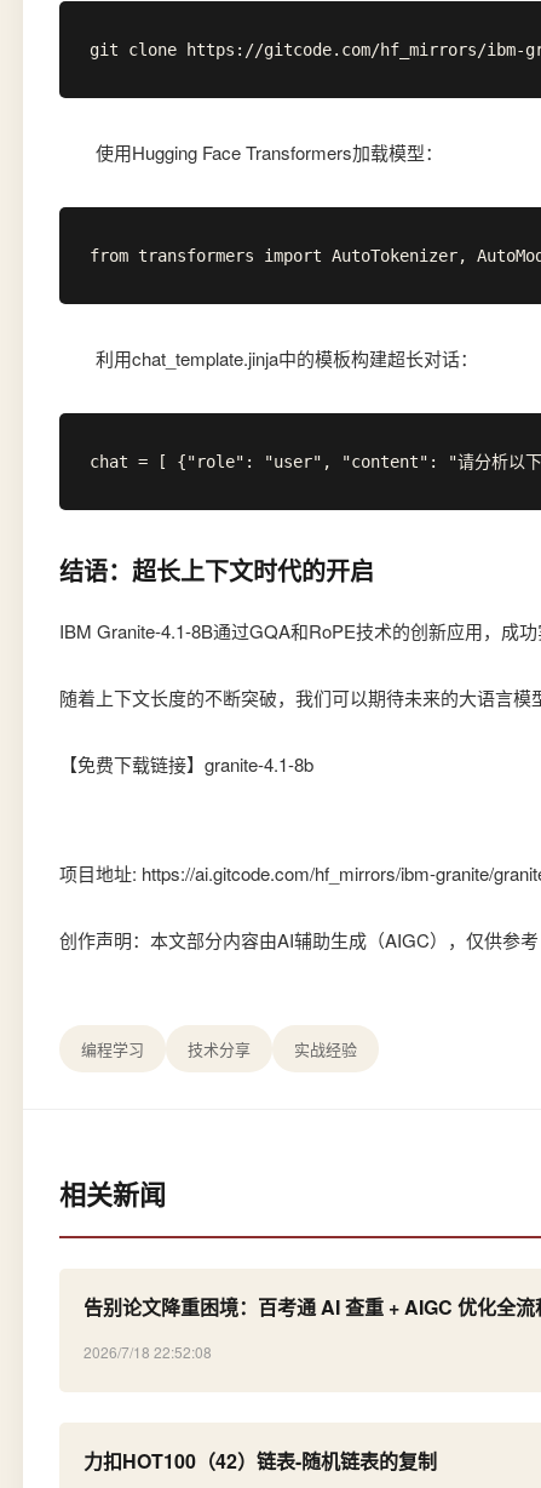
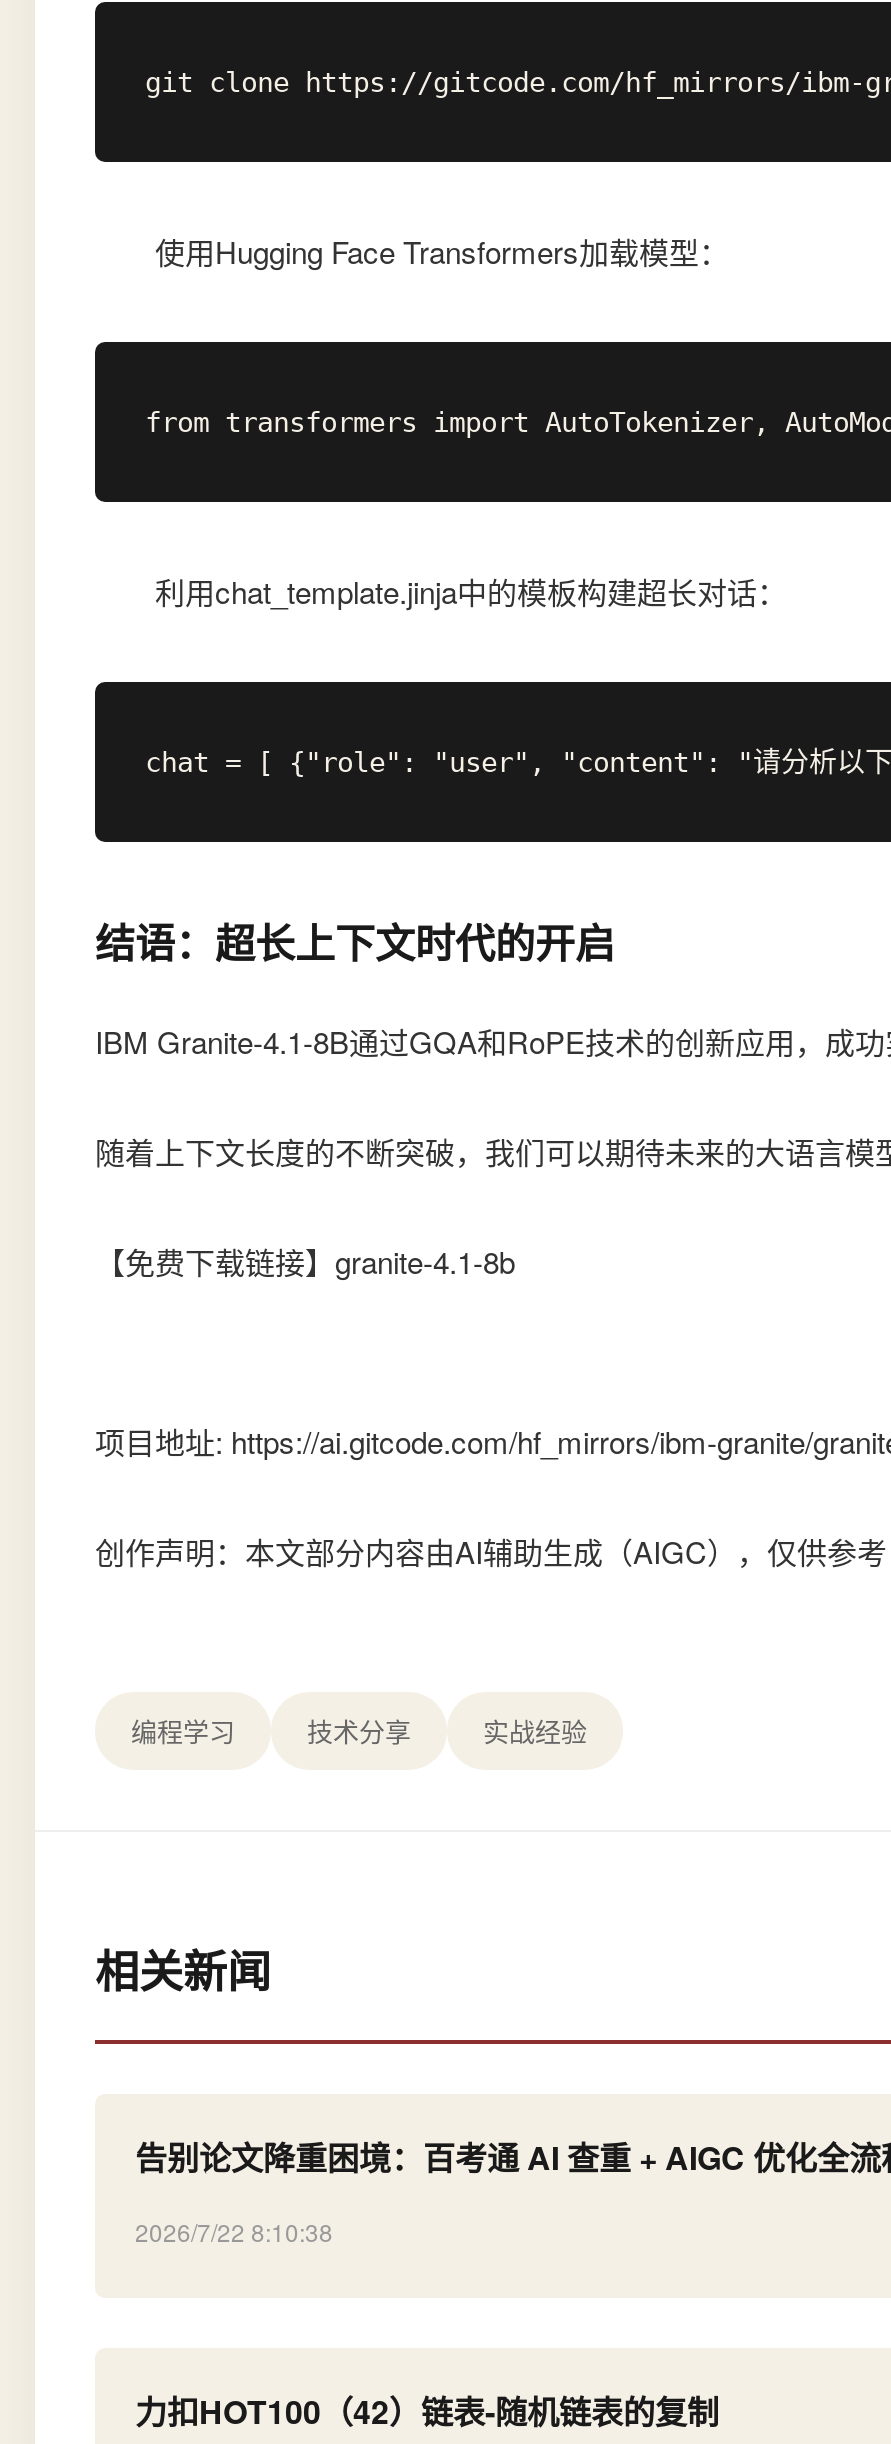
- 2026/7/18 22:52:08
+ 2026/7/22 8:10:38
